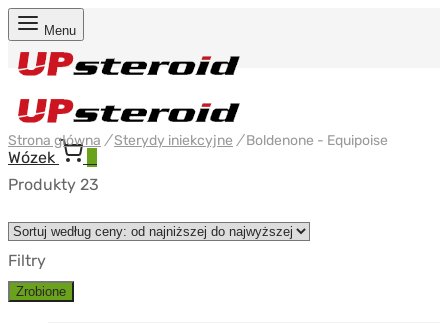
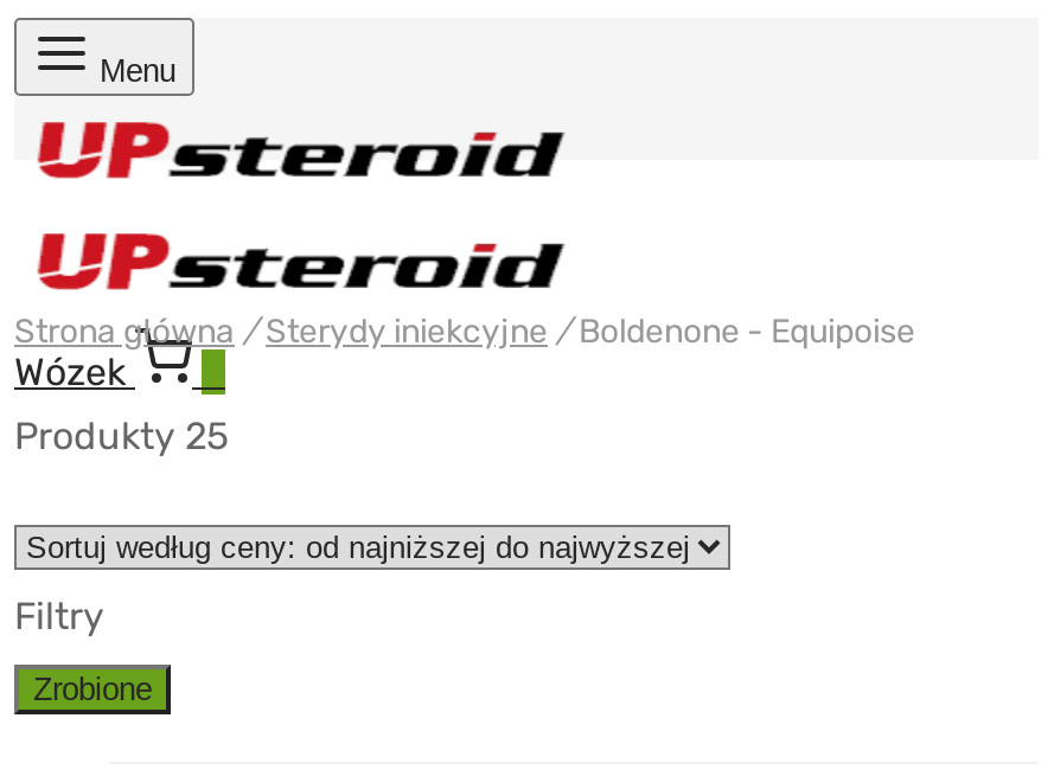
- Produkty 23
+ Produkty 25
